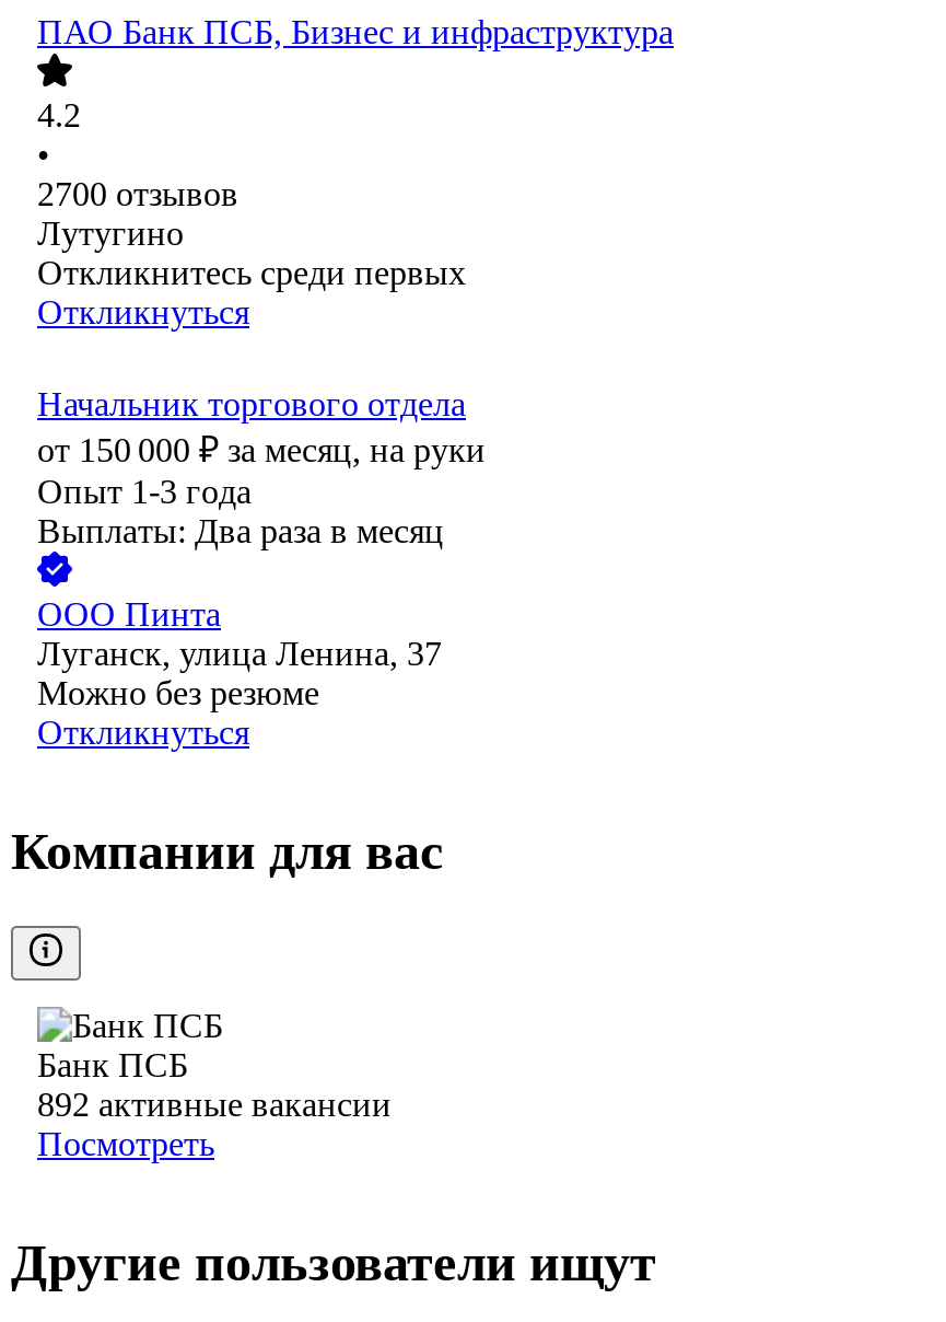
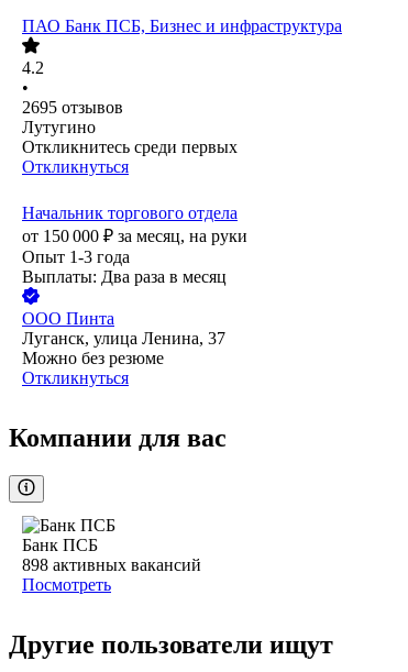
- 2700 отзывов
+ 2695 отзывов

- 892 активные вакансии
+ 898 активных вакансий
